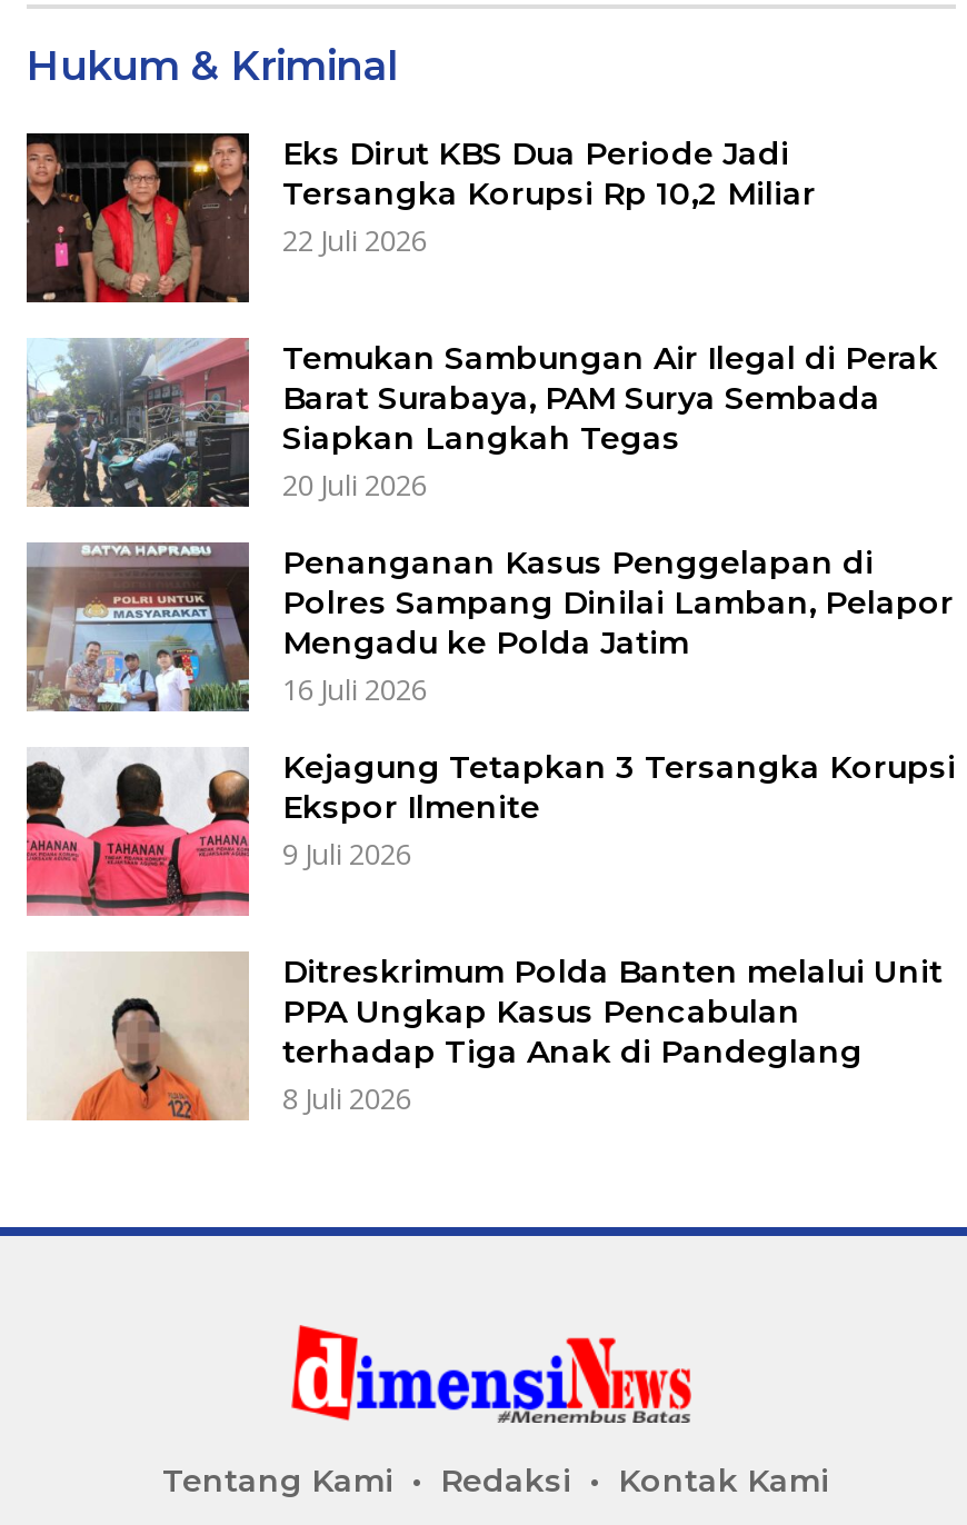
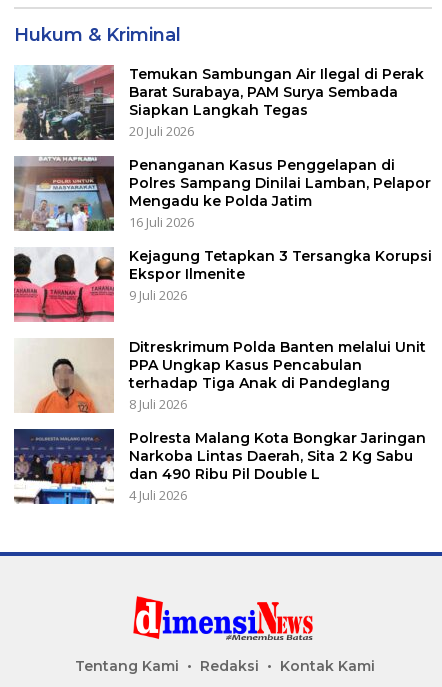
- [image]
- Eks Dirut KBS Dua Periode Jadi
- Tersangka Korupsi Rp 10,2 Miliar
- 22 Juli 2026

moved up: [image] | Temukan Sambungan Air Ilegal di Perak | Barat Surabaya, PAM Surya Sembada | ... | terhadap Tiga Anak di Pandeglang | 8 Juli 2026

+ [image]
+ Polresta Malang Kota Bongkar Jaringan
+ Narkoba Lintas Daerah, Sita 2 Kg Sabu
+ dan 490 Ribu Pil Double L
+ 4 Juli 2026
